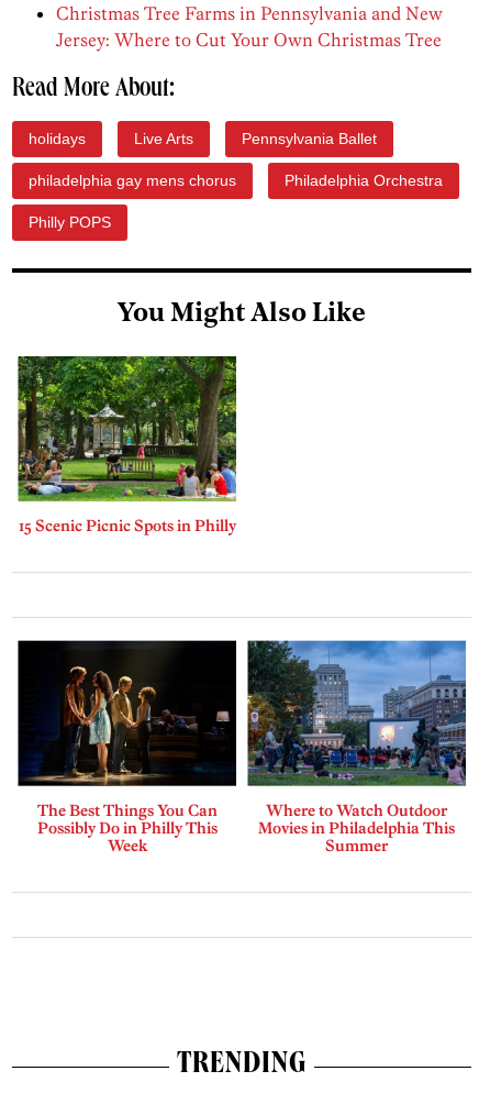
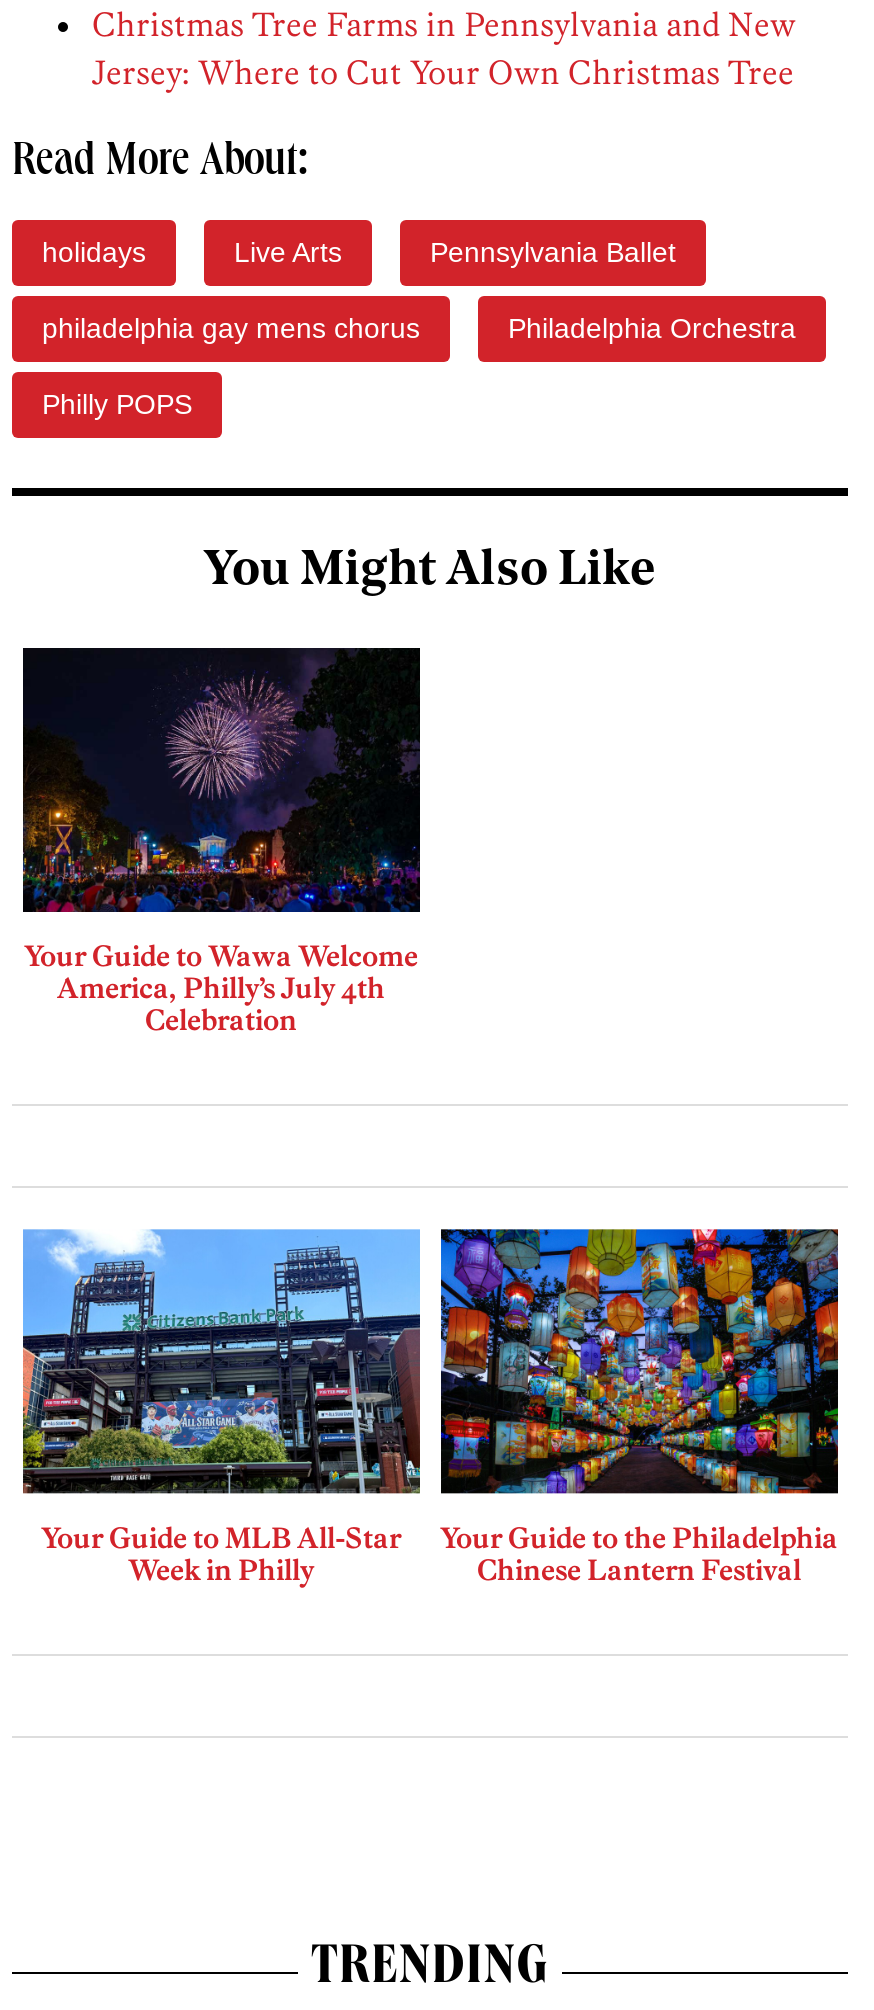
- [image]
- 15 Scenic Picnic Spots in Philly
+ [image]
+ Your Guide to Wawa Welcome
+ America, Philly’s July 4th
+ Celebration

- [image]
- The Best Things You Can
- Possibly Do in Philly This
- Week
+ [image]
+ Your Guide to MLB All-Star
+ Week in Philly

- [image]
- Where to Watch Outdoor
- Movies in Philadelphia This
- Summer
+ [image]
+ Your Guide to the Philadelphia
+ Chinese Lantern Festival
